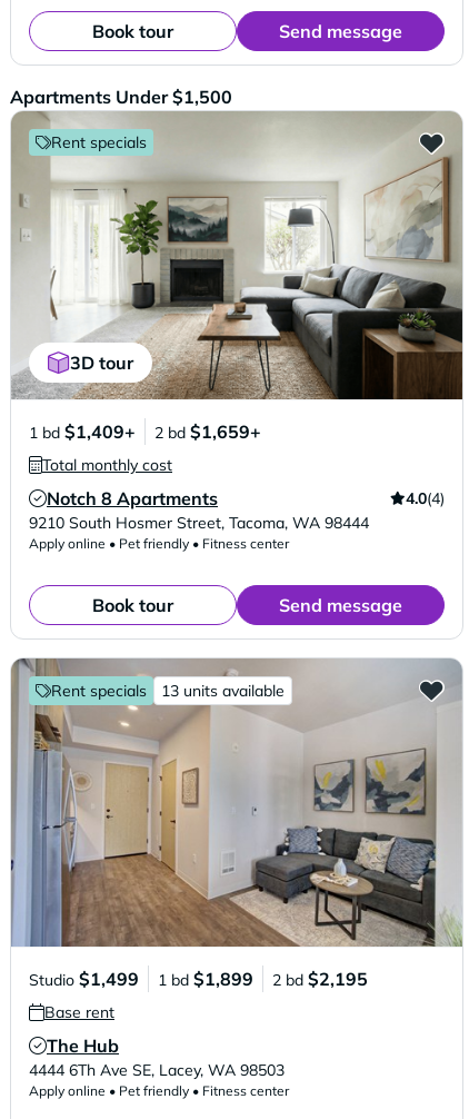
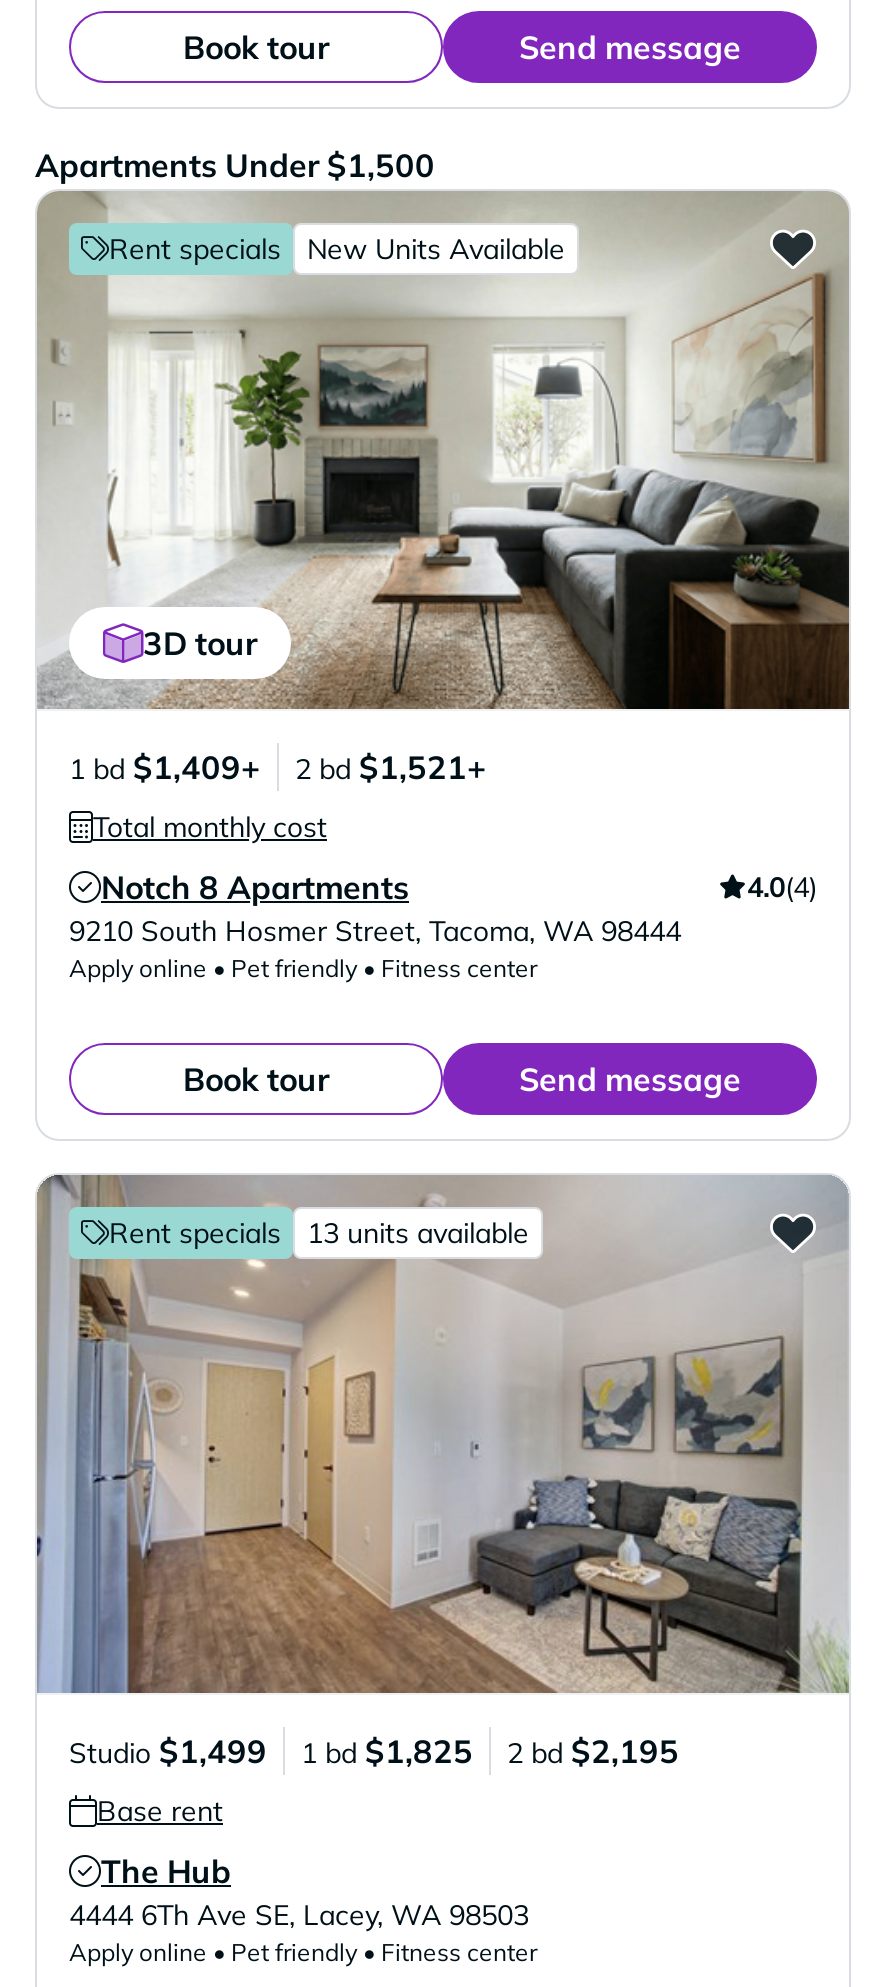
+ New Units Available

- 1 bd $1,409+ 2 bd $1,659+
+ 1 bd $1,409+ 2 bd $1,521+

- Studio $1,499 1 bd $1,899 2 bd $2,195
+ Studio $1,499 1 bd $1,825 2 bd $2,195
